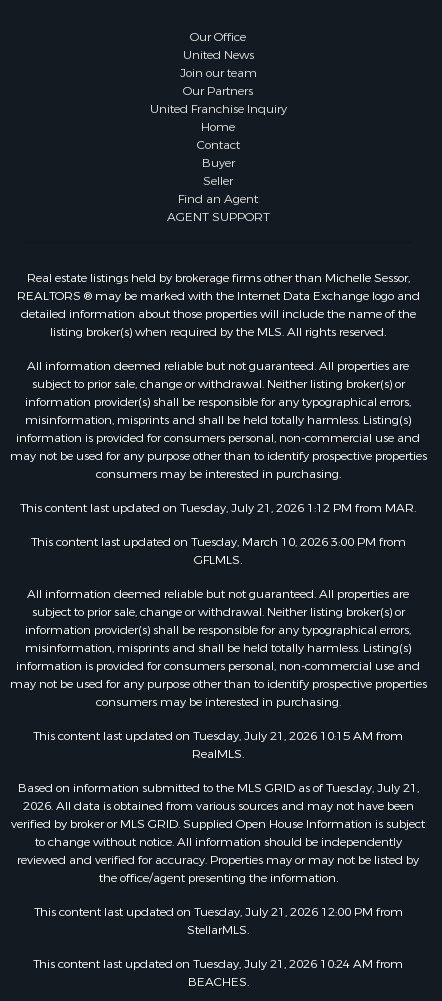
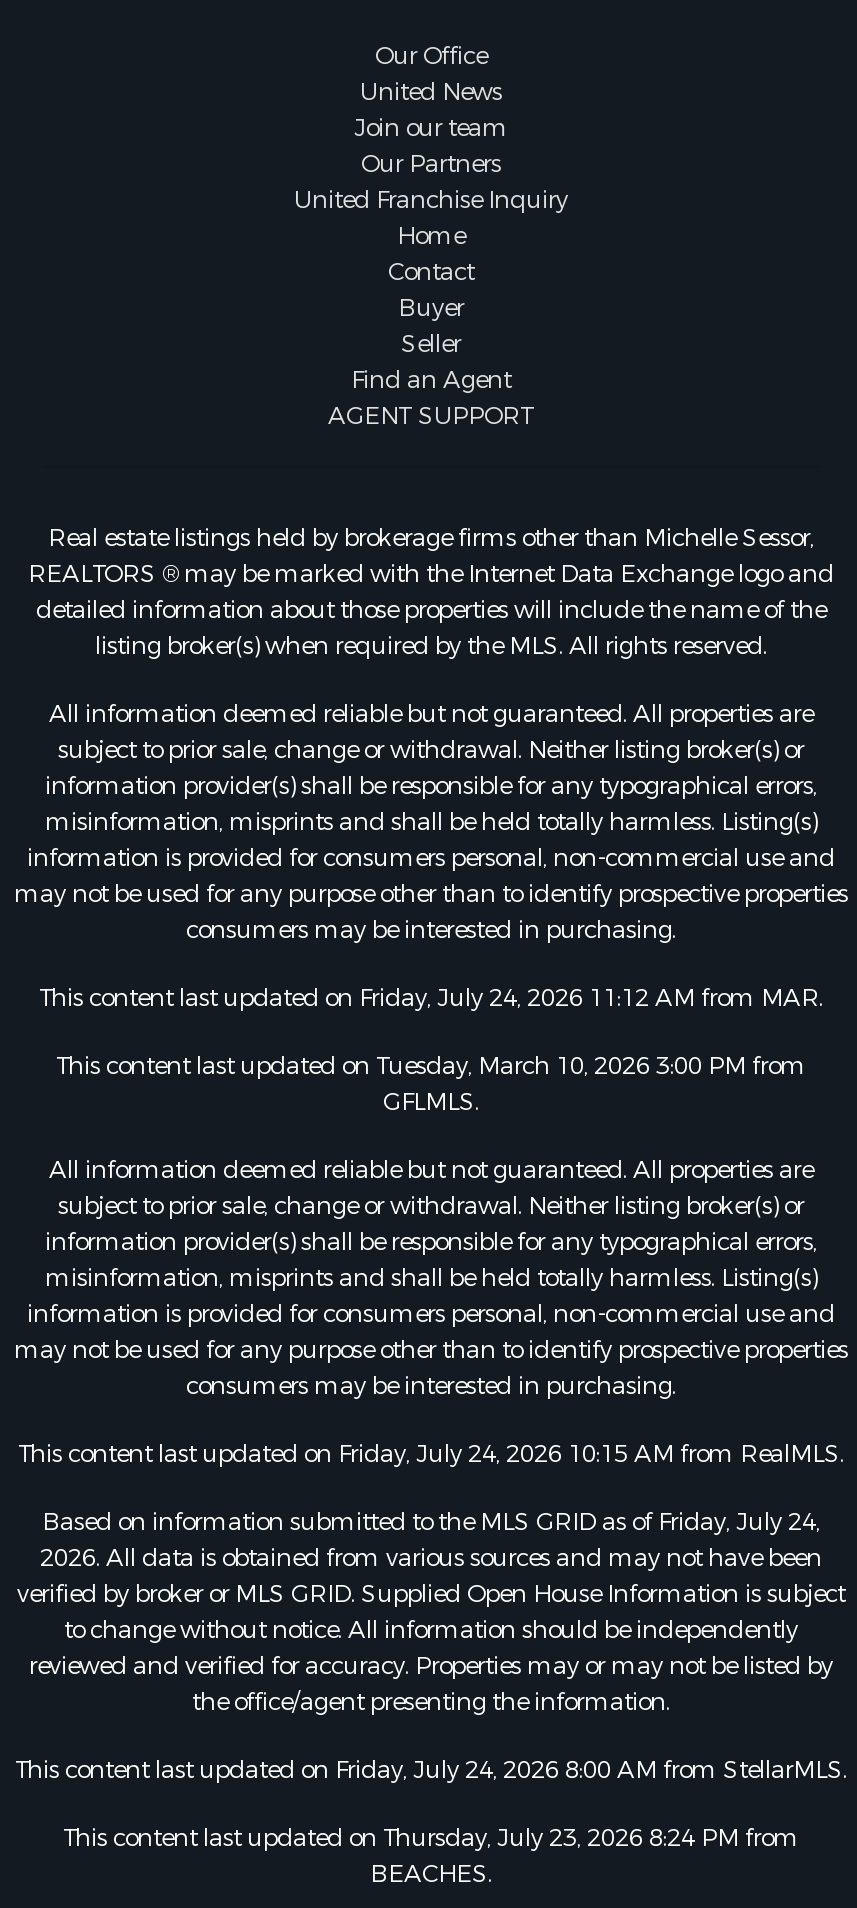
- This content last updated on Tuesday, July 21, 2026 1:12 PM from MAR.
+ This content last updated on Friday, July 24, 2026 11:12 AM from MAR.

- This content last updated on Tuesday, July 21, 2026 10:15 AM from
- RealMLS.
+ This content last updated on Friday, July 24, 2026 10:15 AM from RealMLS.

- Based on information submitted to the MLS GRID as of Tuesday, July 21,
+ Based on information submitted to the MLS GRID as of Friday, July 24,

- This content last updated on Tuesday, July 21, 2026 12:00 PM from
- StellarMLS.
+ This content last updated on Friday, July 24, 2026 8:00 AM from StellarMLS.

- This content last updated on Tuesday, July 21, 2026 10:24 AM from
+ This content last updated on Thursday, July 23, 2026 8:24 PM from
